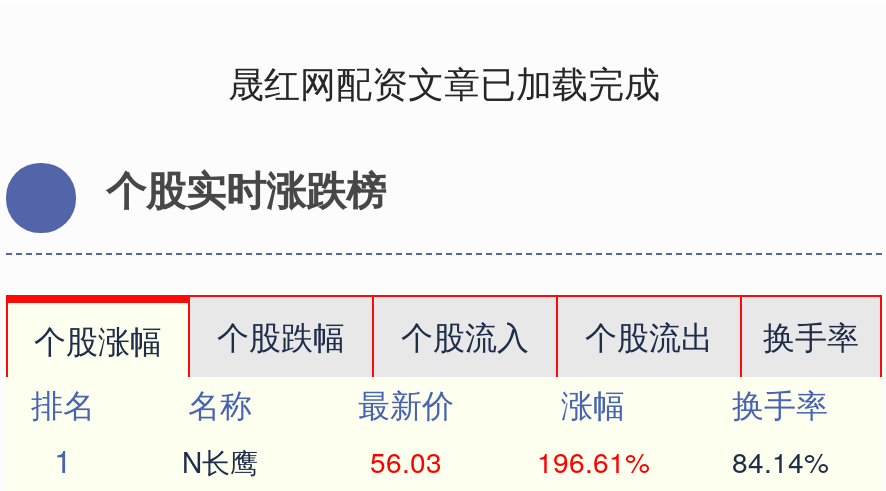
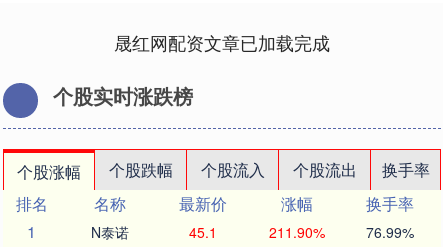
- N长鹰
+ N泰诺

- 56.03
+ 45.1

- 196.61%
+ 211.90%

- 84.14%
+ 76.99%
